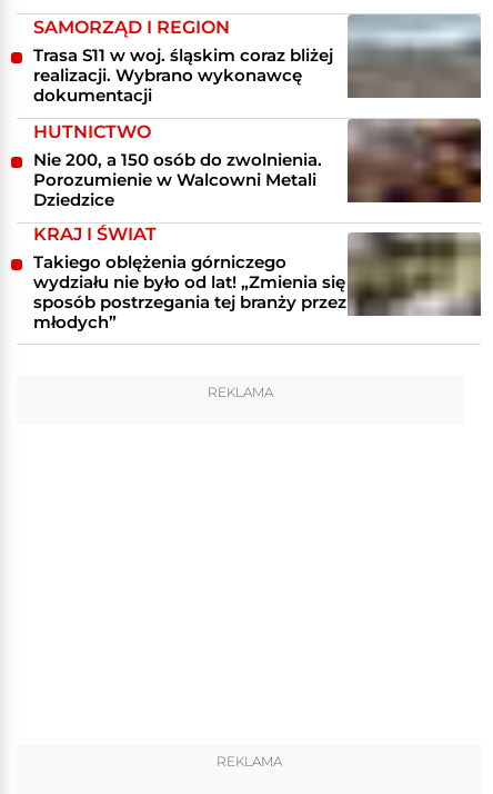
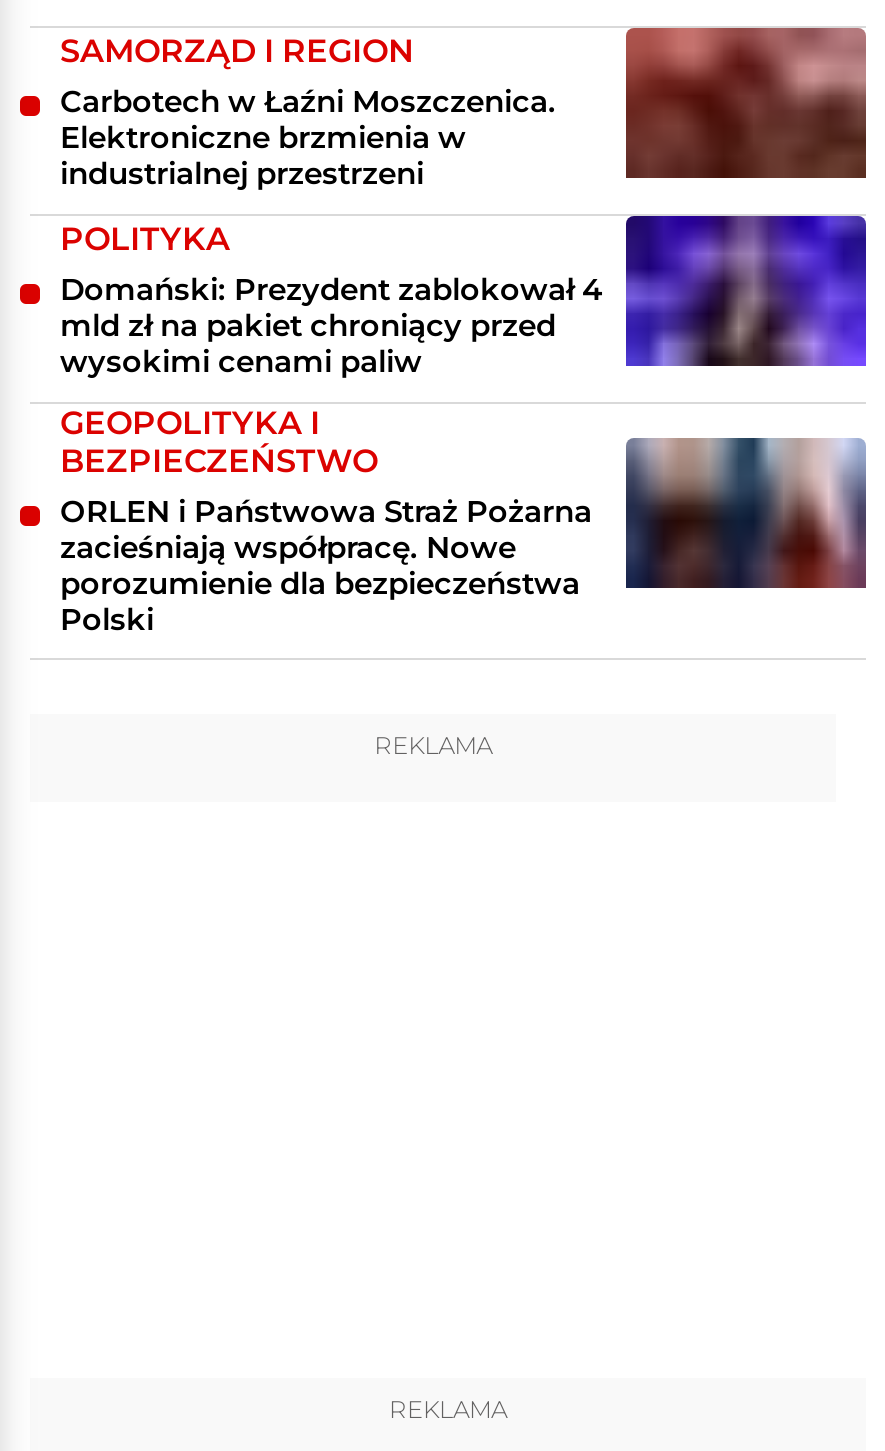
- [image]
- Trasa S11 w woj. śląskim coraz bliżej
- realizacji. Wybrano wykonawcę
- dokumentacji
+ [image]
+ Carbotech w Łaźni Moszczenica.
+ Elektroniczne brzmienia w
+ industrialnej przestrzeni

- [image]
- HUTNICTWO
- Nie 200, a 150 osób do zwolnienia.
- Porozumienie w Walcowni Metali
- Dziedzice
+ [image]
+ POLITYKA
+ Domański: Prezydent zablokował 4
+ mld zł na pakiet chroniący przed
+ wysokimi cenami paliw

- [image]
- KRAJ I ŚWIAT
- Takiego oblężenia górniczego
- wydziału nie było od lat! „Zmienia się
- sposób postrzegania tej branży przez
- młodych”
+ [image]
+ GEOPOLITYKA I
+ BEZPIECZEŃSTWO
+ ORLEN i Państwowa Straż Pożarna
+ zacieśniają współpracę. Nowe
+ porozumienie dla bezpieczeństwa
+ Polski
